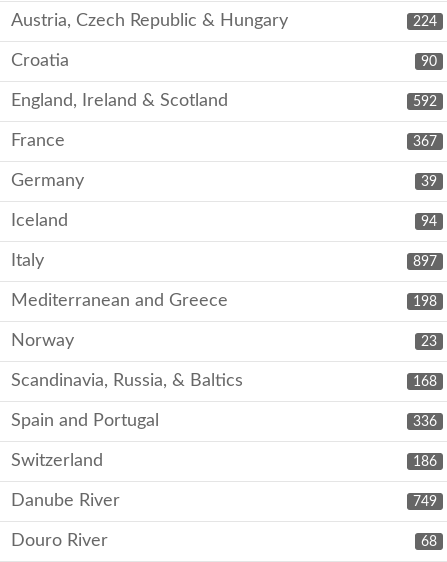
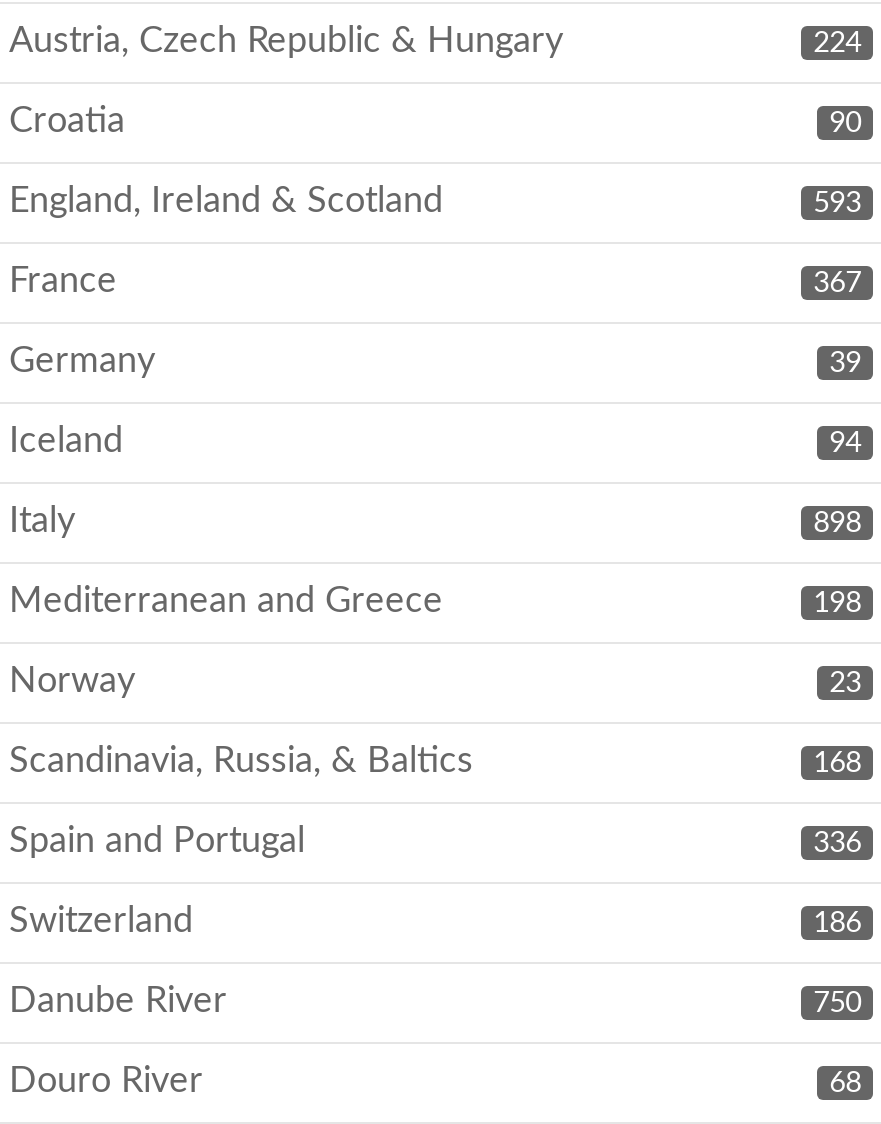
- 592
+ 593

- 897
+ 898

- 749
+ 750
